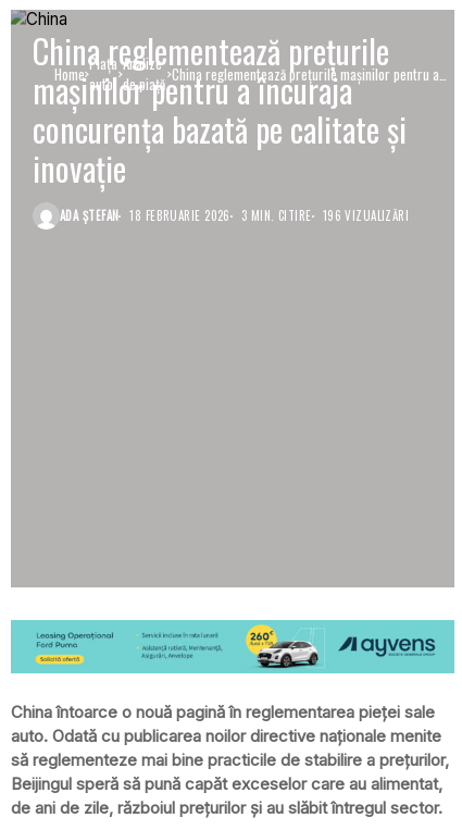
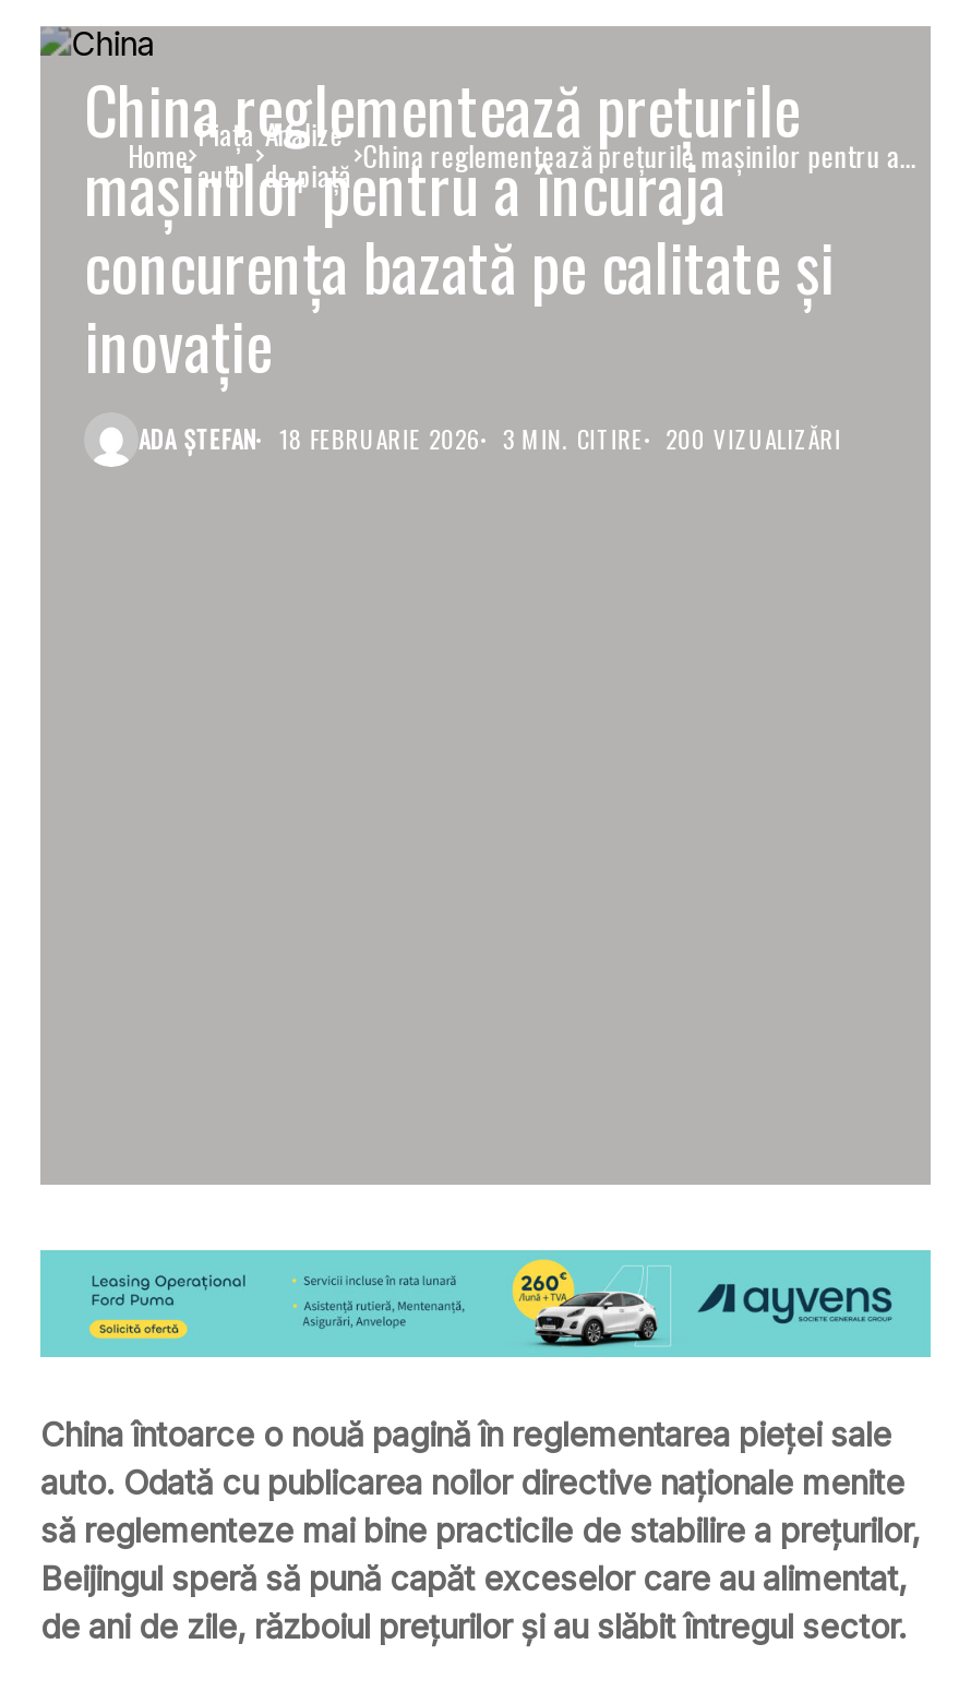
- ADA ȘTEFAN 18 FEBRUARIE 2026 3 MIN. CITIRE 196 VIZUALIZĂRI
+ ADA ȘTEFAN 18 FEBRUARIE 2026 3 MIN. CITIRE 200 VIZUALIZĂRI
